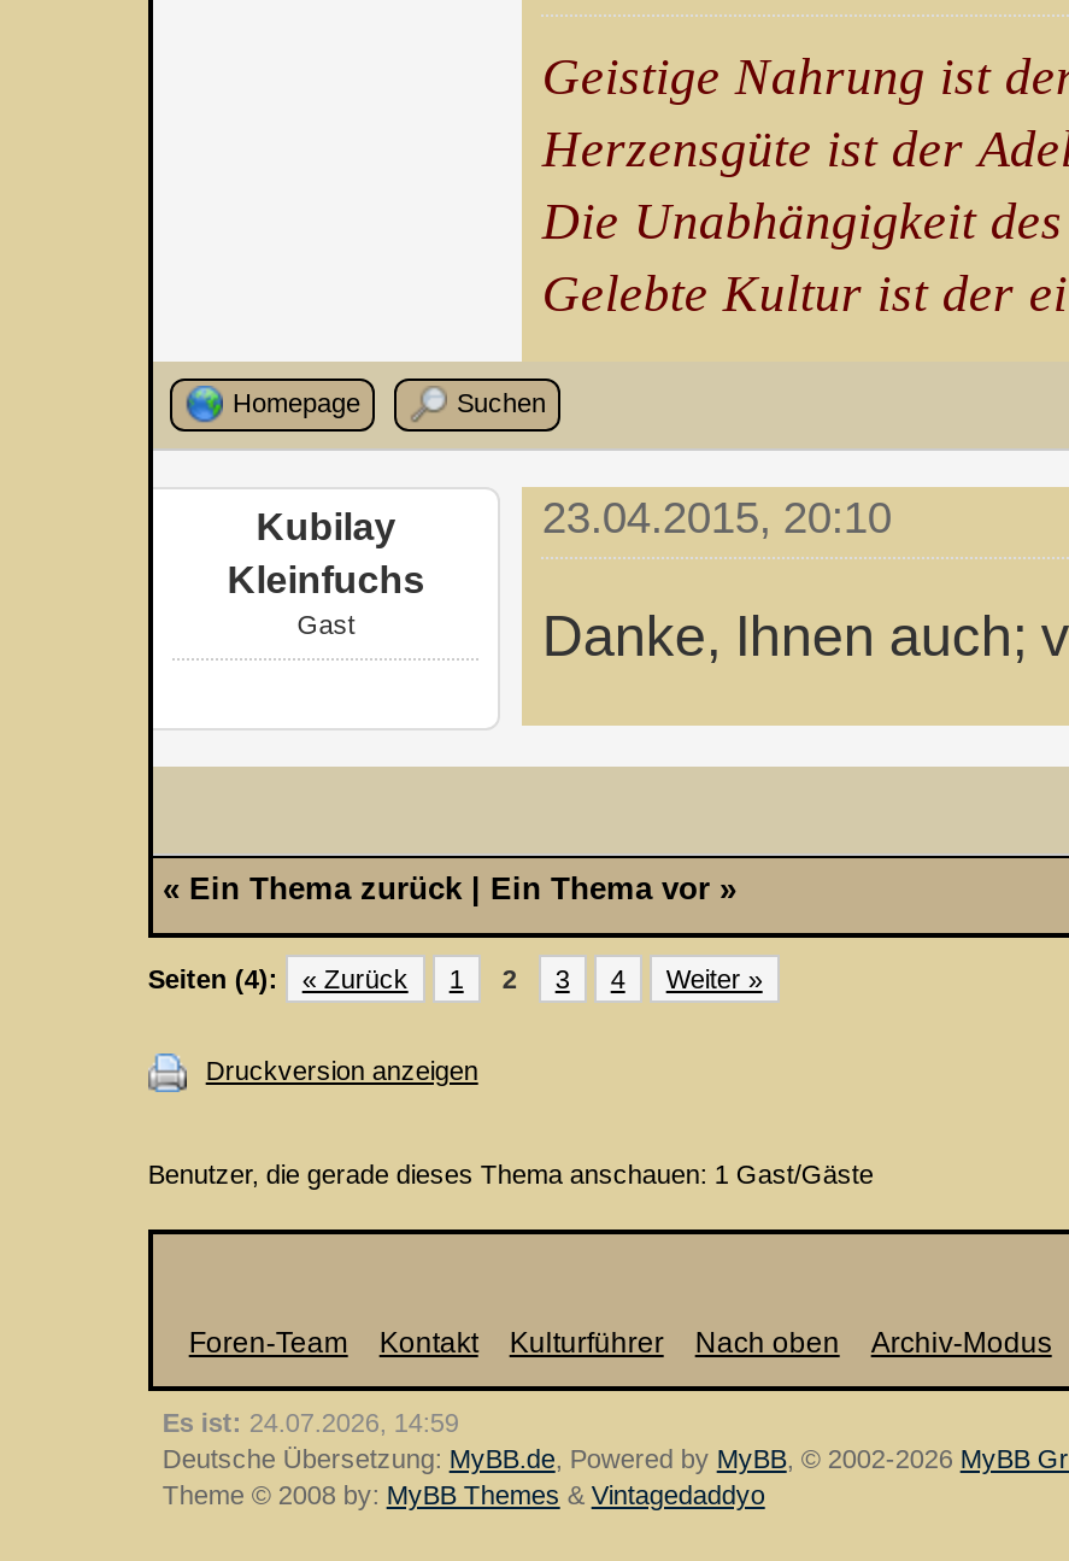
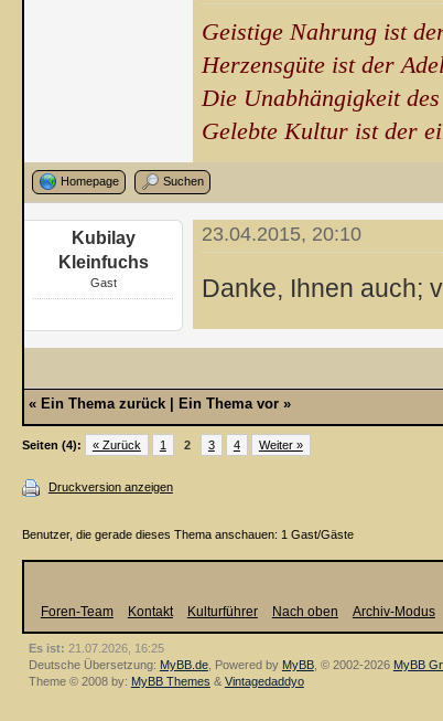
- Es ist: 24.07.2026, 14:59
+ Es ist: 21.07.2026, 16:25
